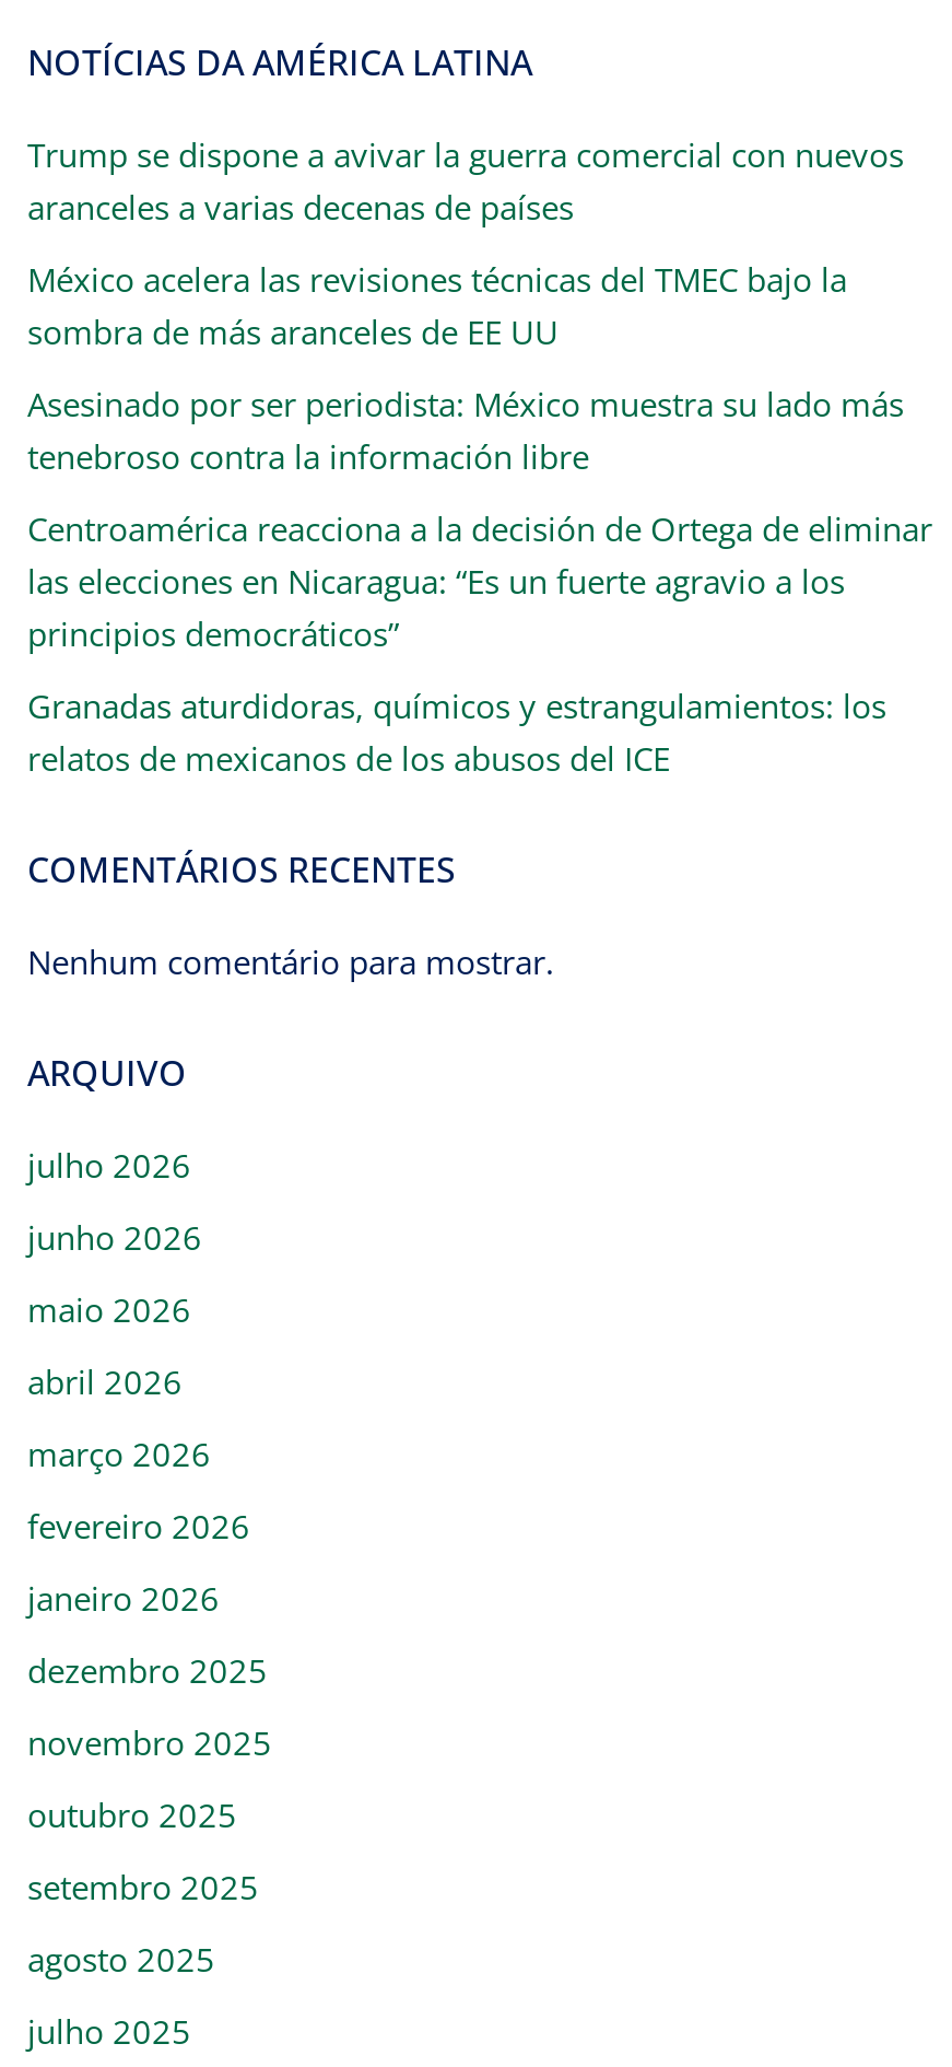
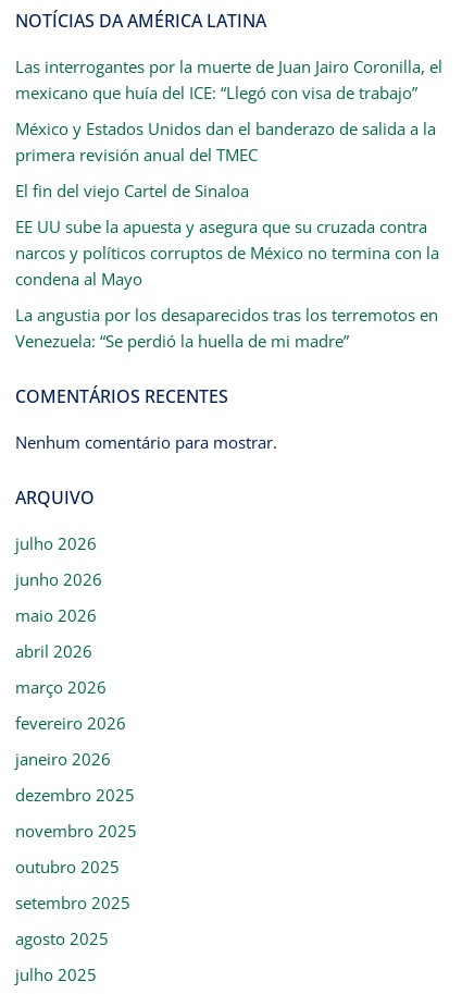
- Trump se dispone a avivar la guerra comercial con nuevos
- aranceles a varias decenas de países
+ Las interrogantes por la muerte de Juan Jairo Coronilla, el
+ mexicano que huía del ICE: “Llegó con visa de trabajo”

- México acelera las revisiones técnicas del TMEC bajo la
- sombra de más aranceles de EE UU
+ México y Estados Unidos dan el banderazo de salida a la
+ primera revisión anual del TMEC

- Asesinado por ser periodista: México muestra su lado más
- tenebroso contra la información libre
+ El fin del viejo Cartel de Sinaloa

- Centroamérica reacciona a la decisión de Ortega de eliminar
- las elecciones en Nicaragua: “Es un fuerte agravio a los
- principios democráticos”
+ EE UU sube la apuesta y asegura que su cruzada contra
+ narcos y políticos corruptos de México no termina con la
+ condena al Mayo

- Granadas aturdidoras, químicos y estrangulamientos: los
- relatos de mexicanos de los abusos del ICE
+ La angustia por los desaparecidos tras los terremotos en
+ Venezuela: “Se perdió la huella de mi madre”
